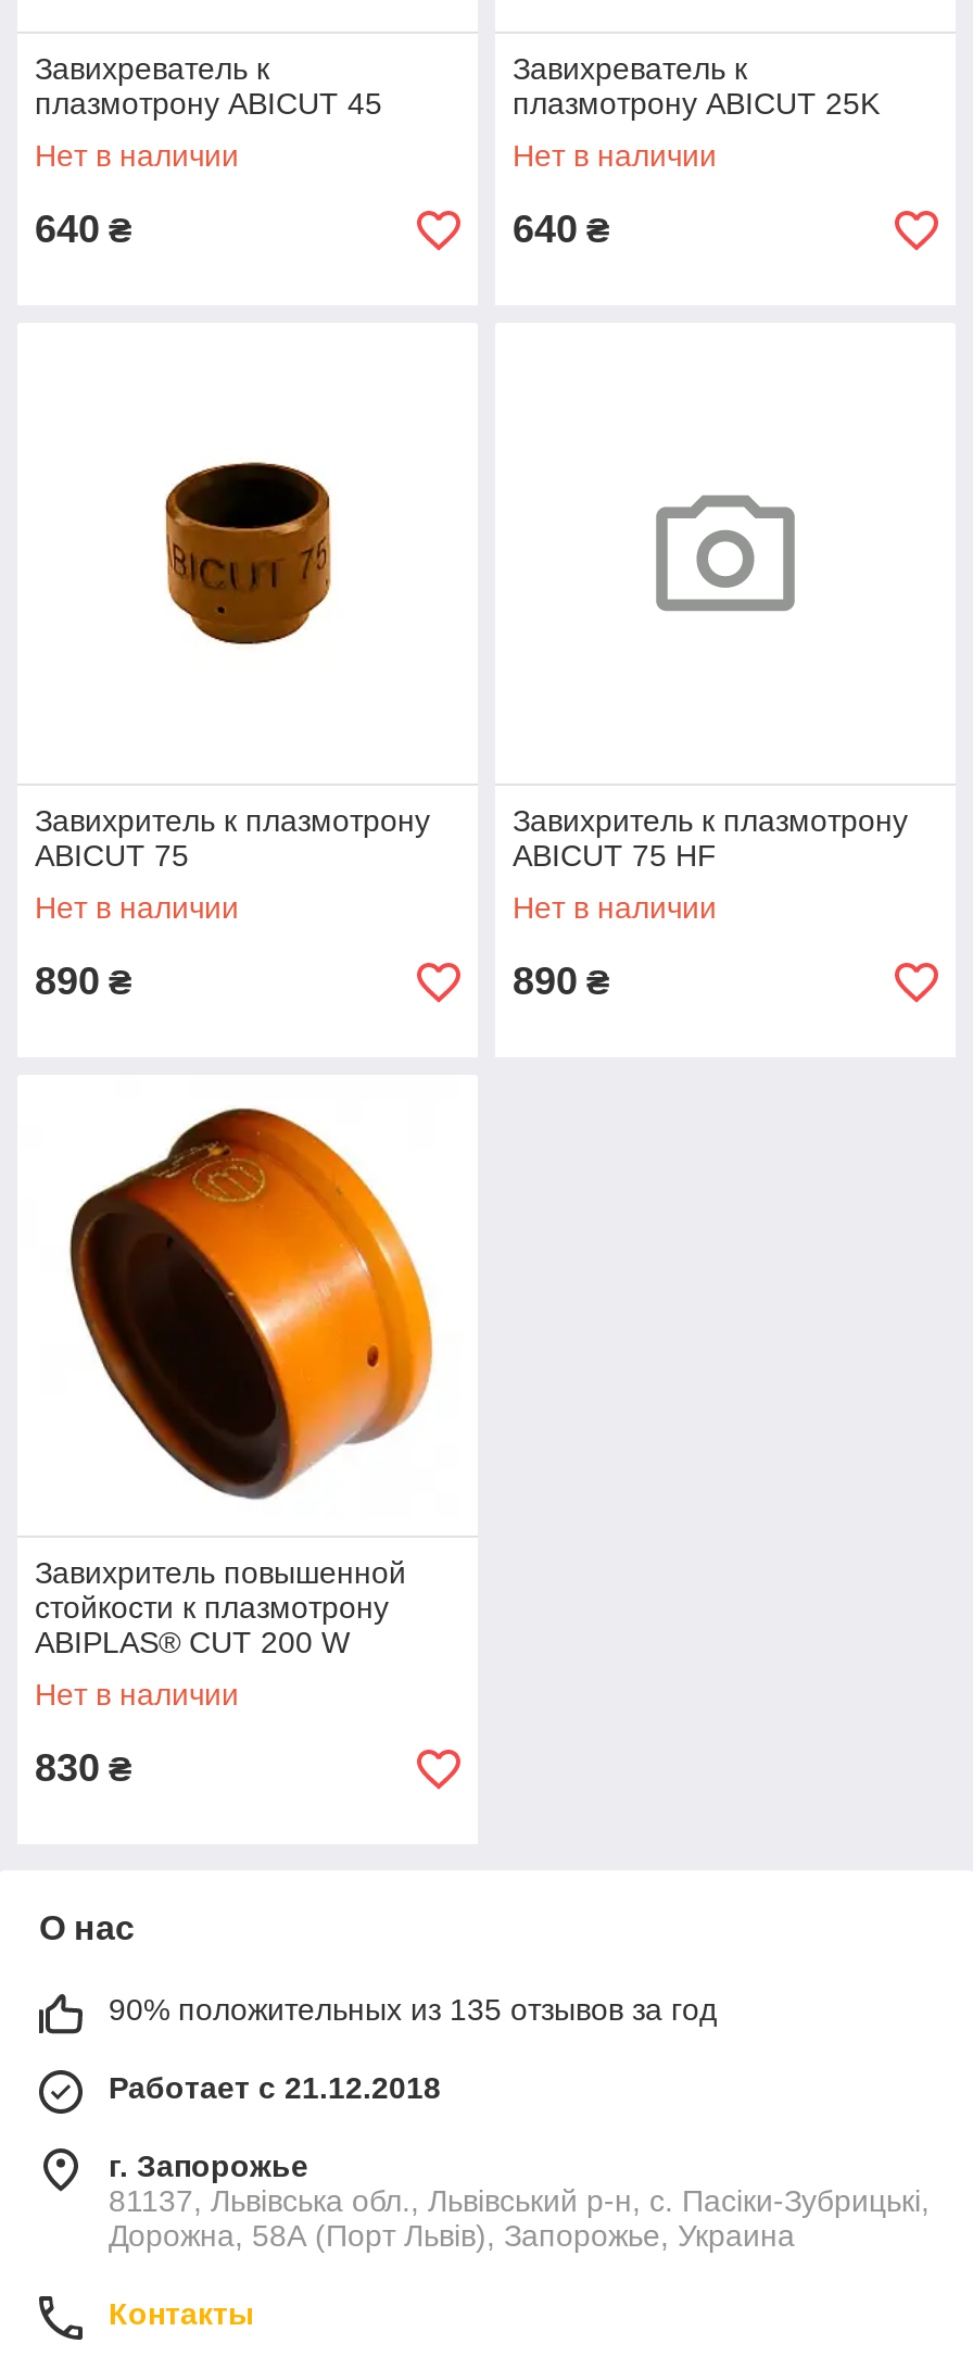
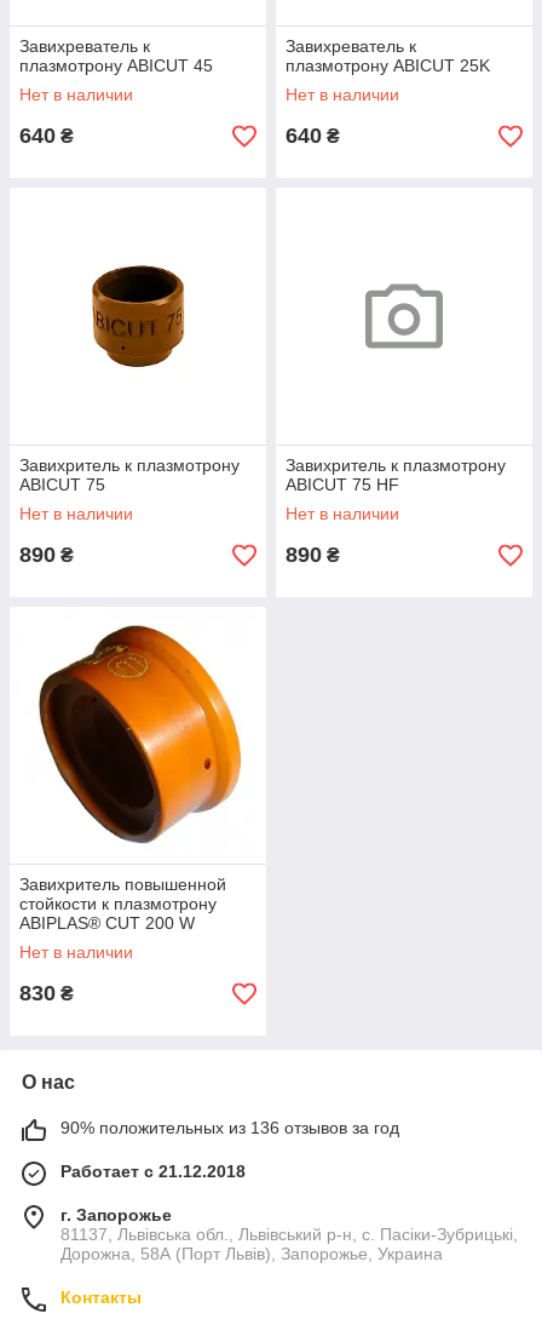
- 90% положительных из 135 отзывов за год
+ 90% положительных из 136 отзывов за год
